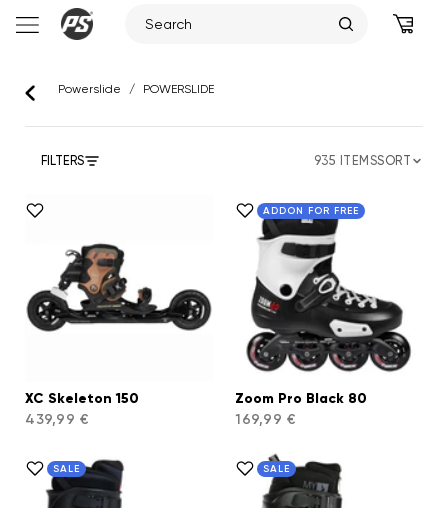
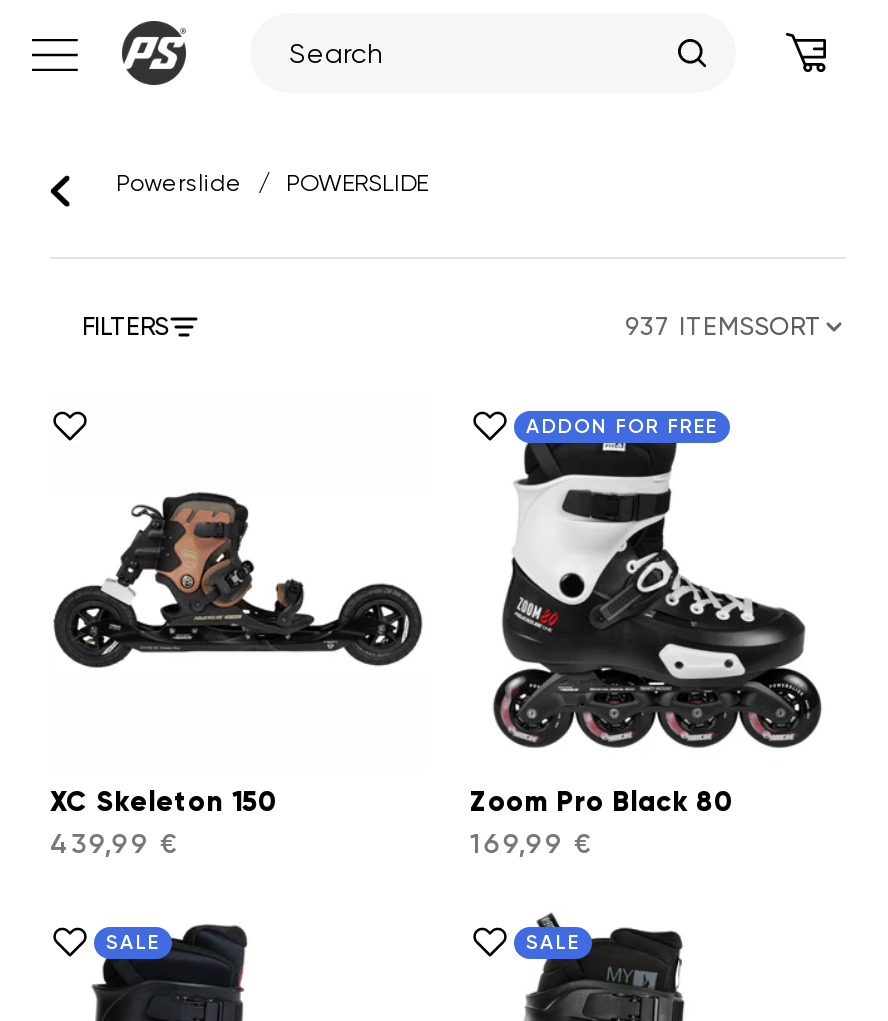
- 935 ITEMSSORT
+ 937 ITEMSSORT
